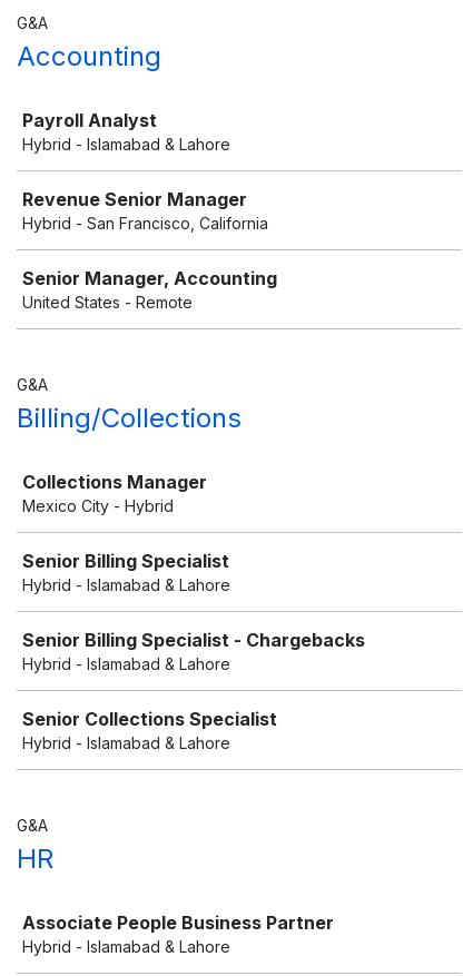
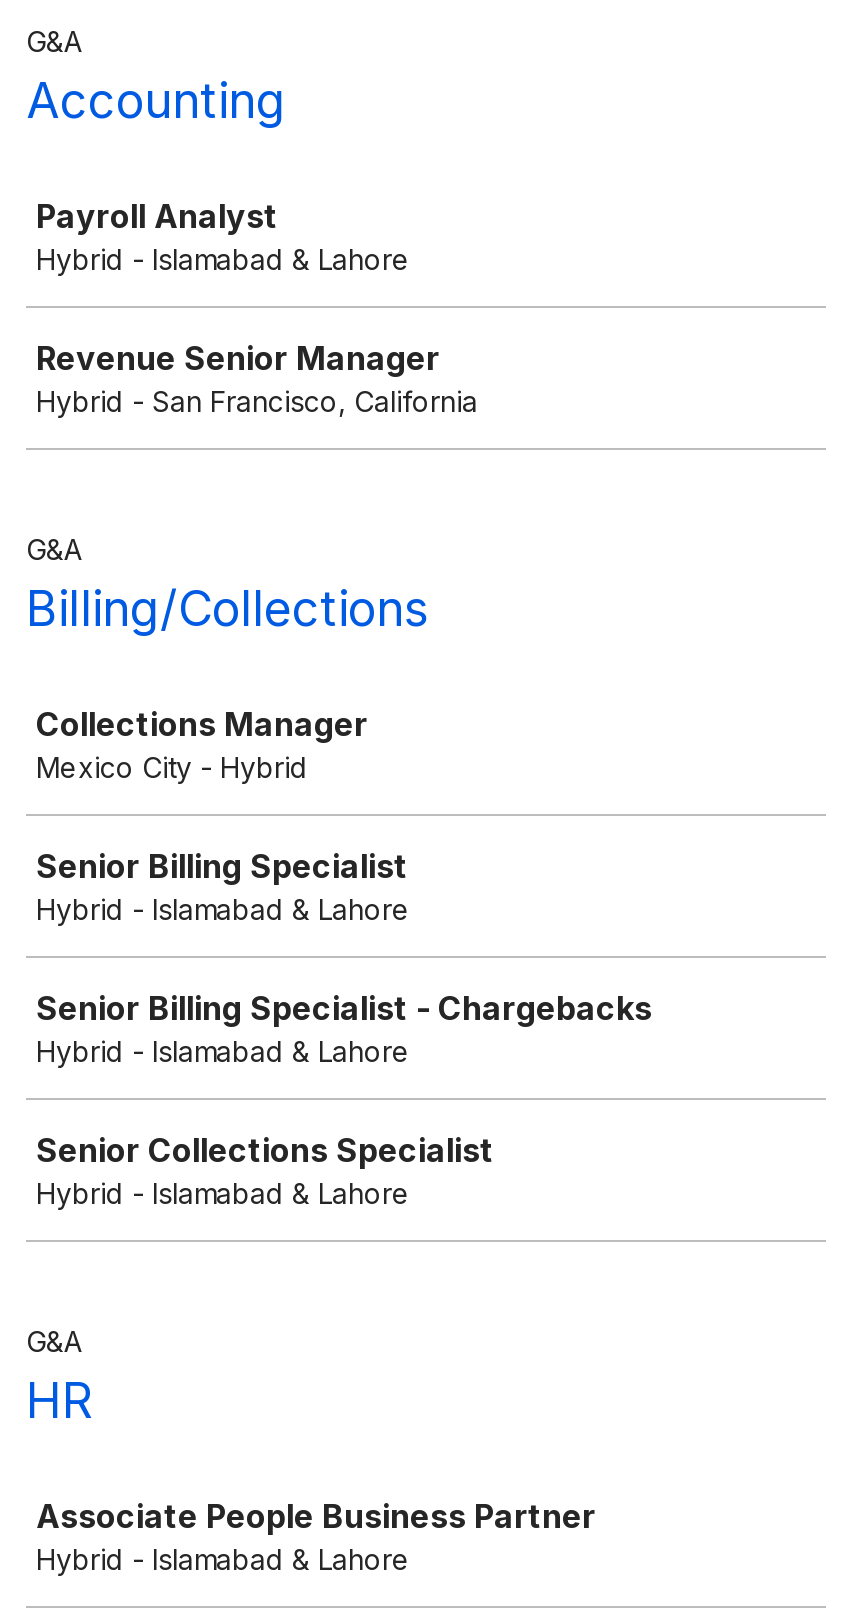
- Senior Manager, Accounting
- United States - Remote
